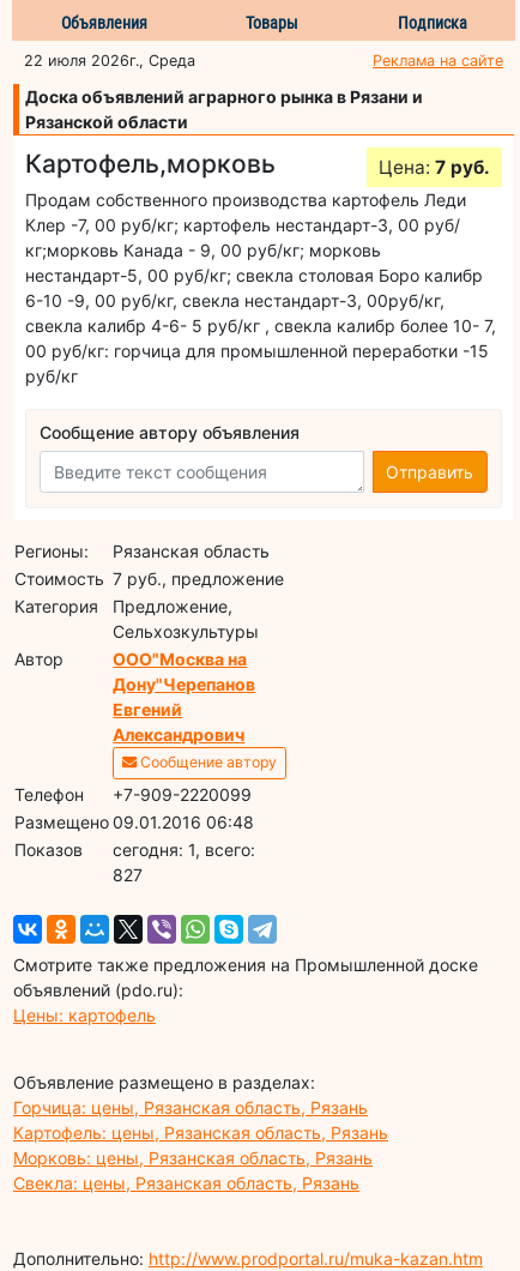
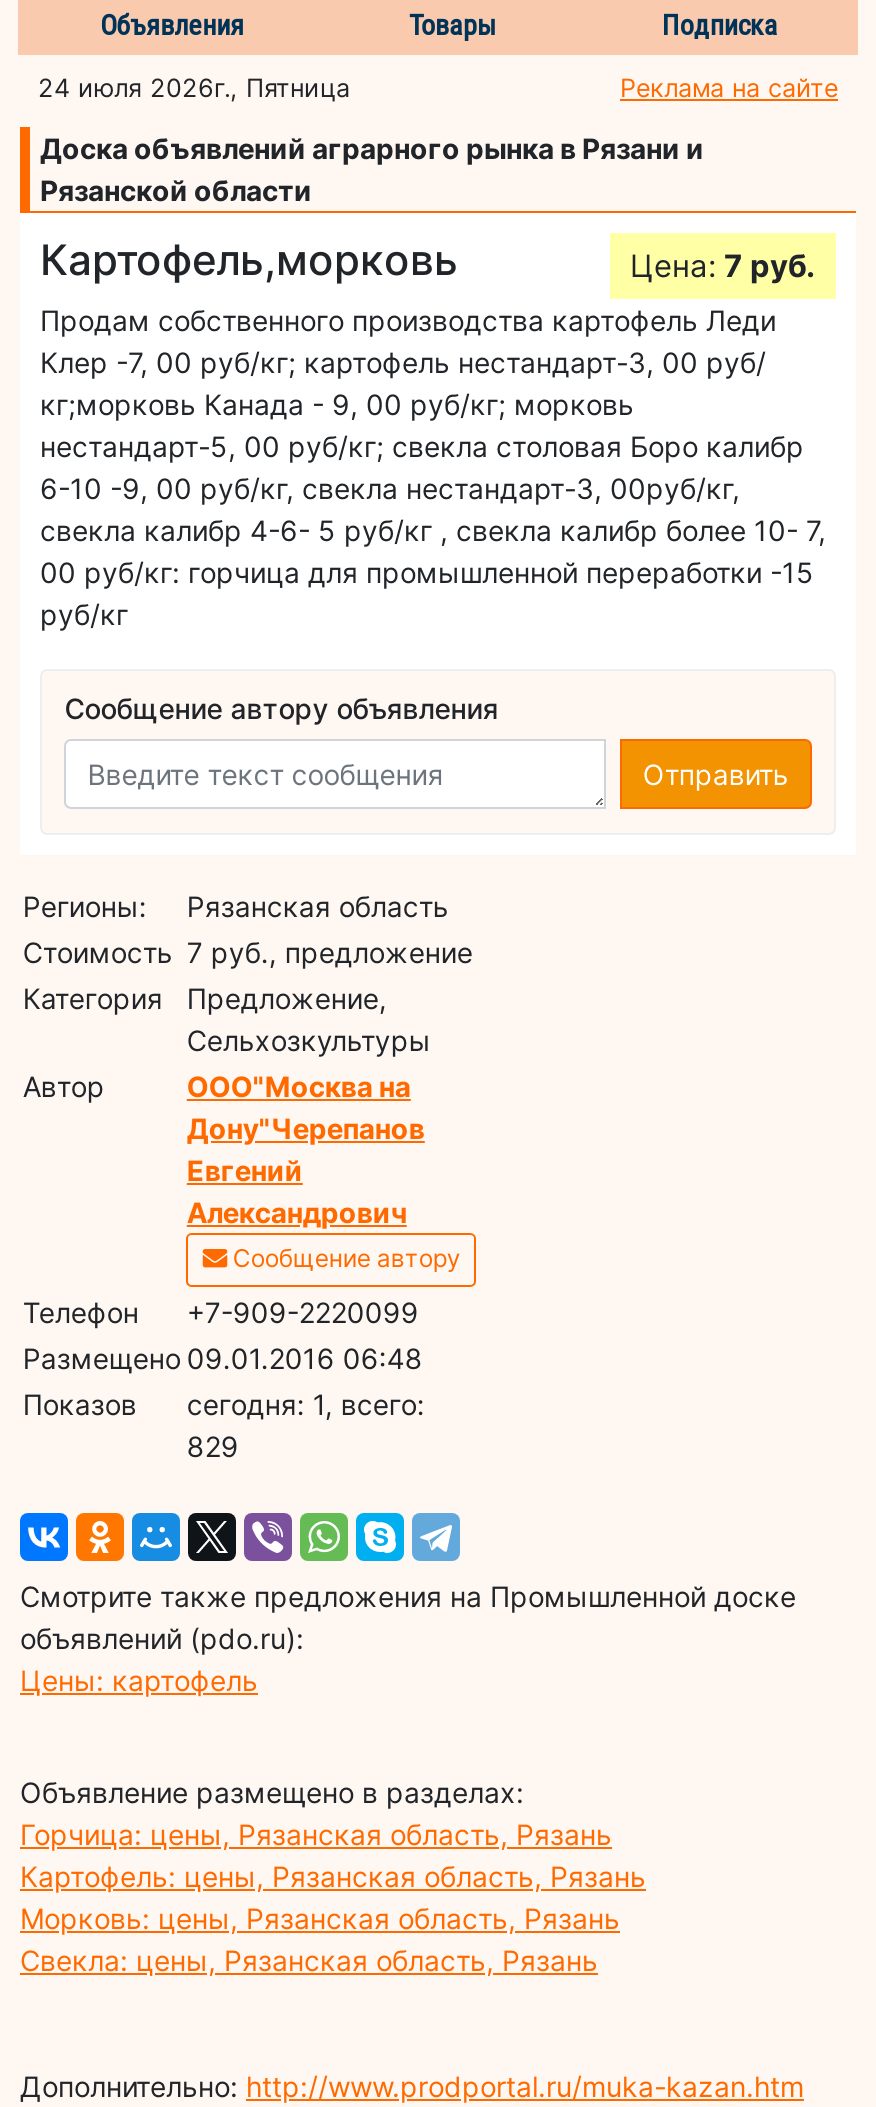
- 22 июля 2026г., Среда
+ 24 июля 2026г., Пятница

- 827
+ 829
